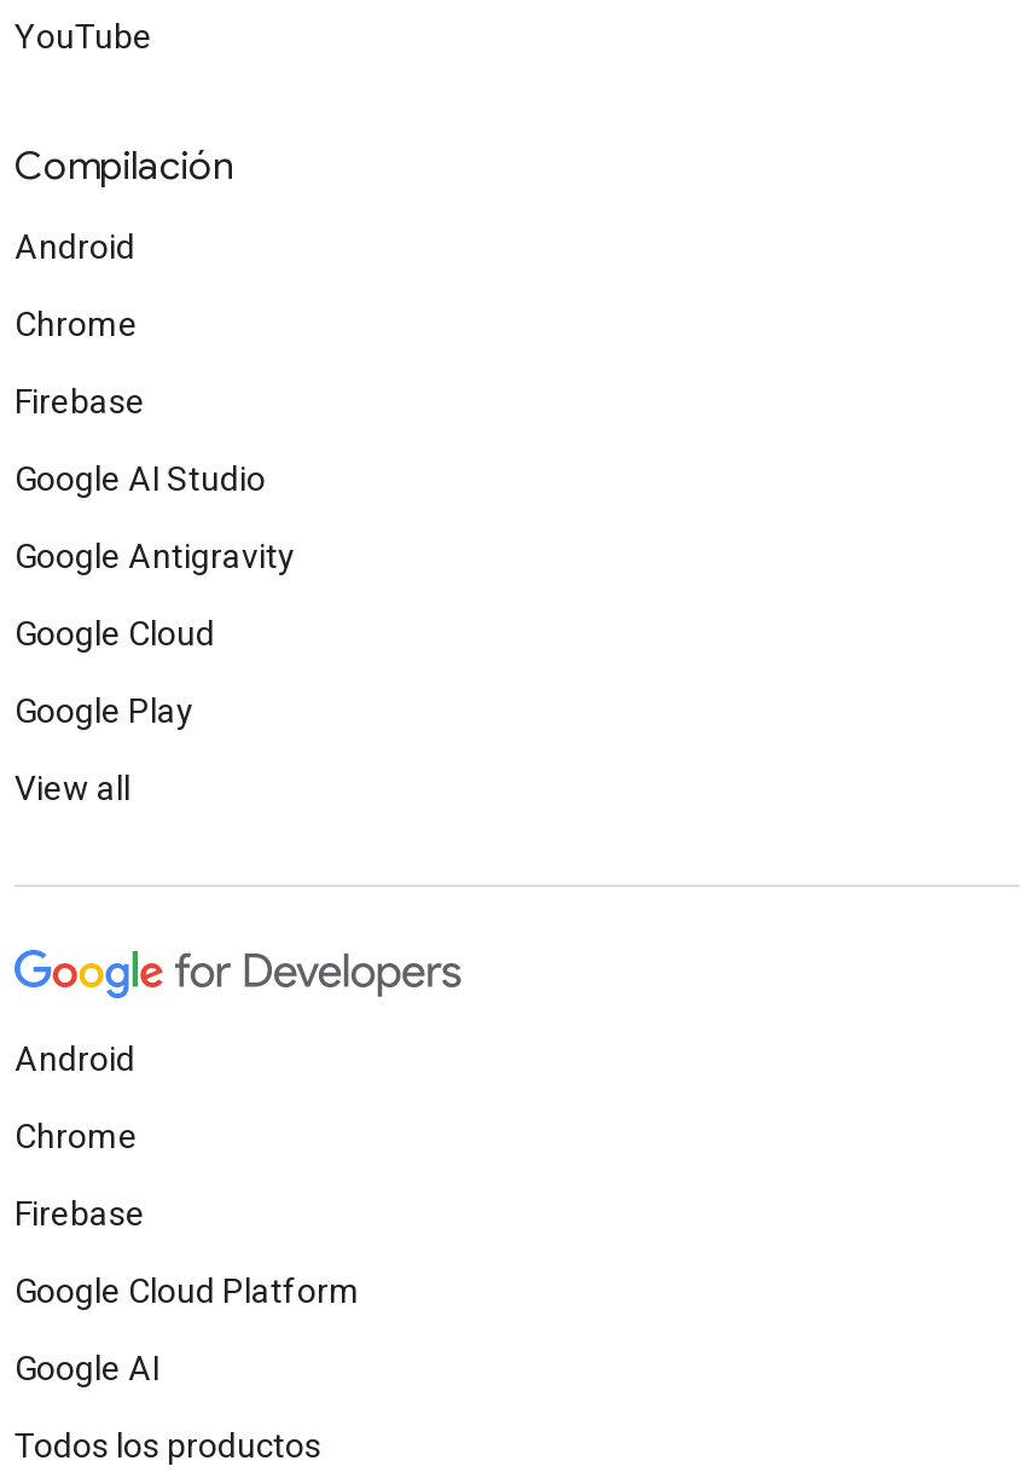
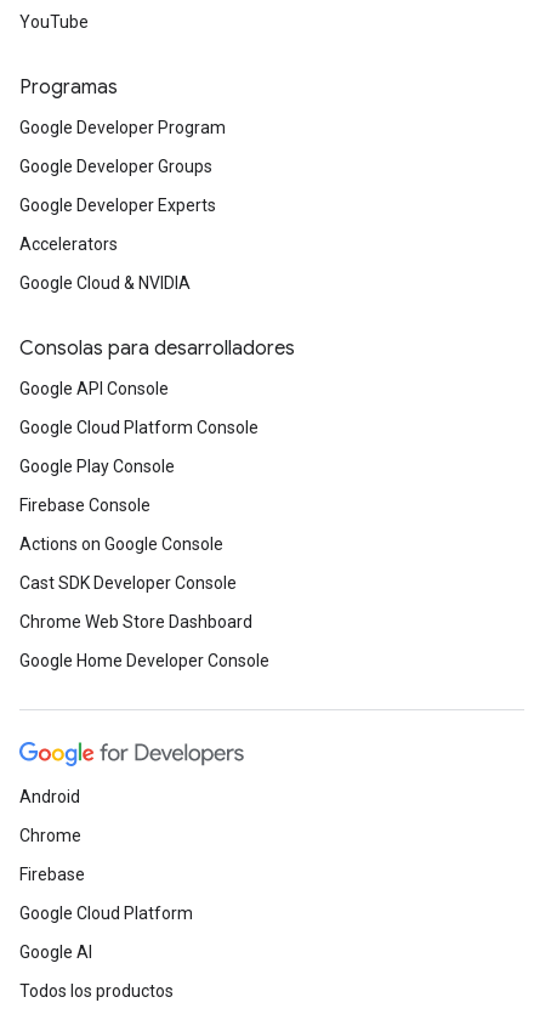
- Compilación
- Android
- Chrome
- Firebase
- Google AI Studio
- Google Antigravity
- Google Cloud
- Google Play
- View all
+ Programas
+ Google Developer Program
+ Google Developer Groups
+ Google Developer Experts
+ Accelerators
+ Google Cloud & NVIDIA
+ Consolas para desarrolladores
+ Google API Console
+ Google Cloud Platform Console
+ Google Play Console
+ Firebase Console
+ Actions on Google Console
+ Cast SDK Developer Console
+ Chrome Web Store Dashboard
+ Google Home Developer Console
